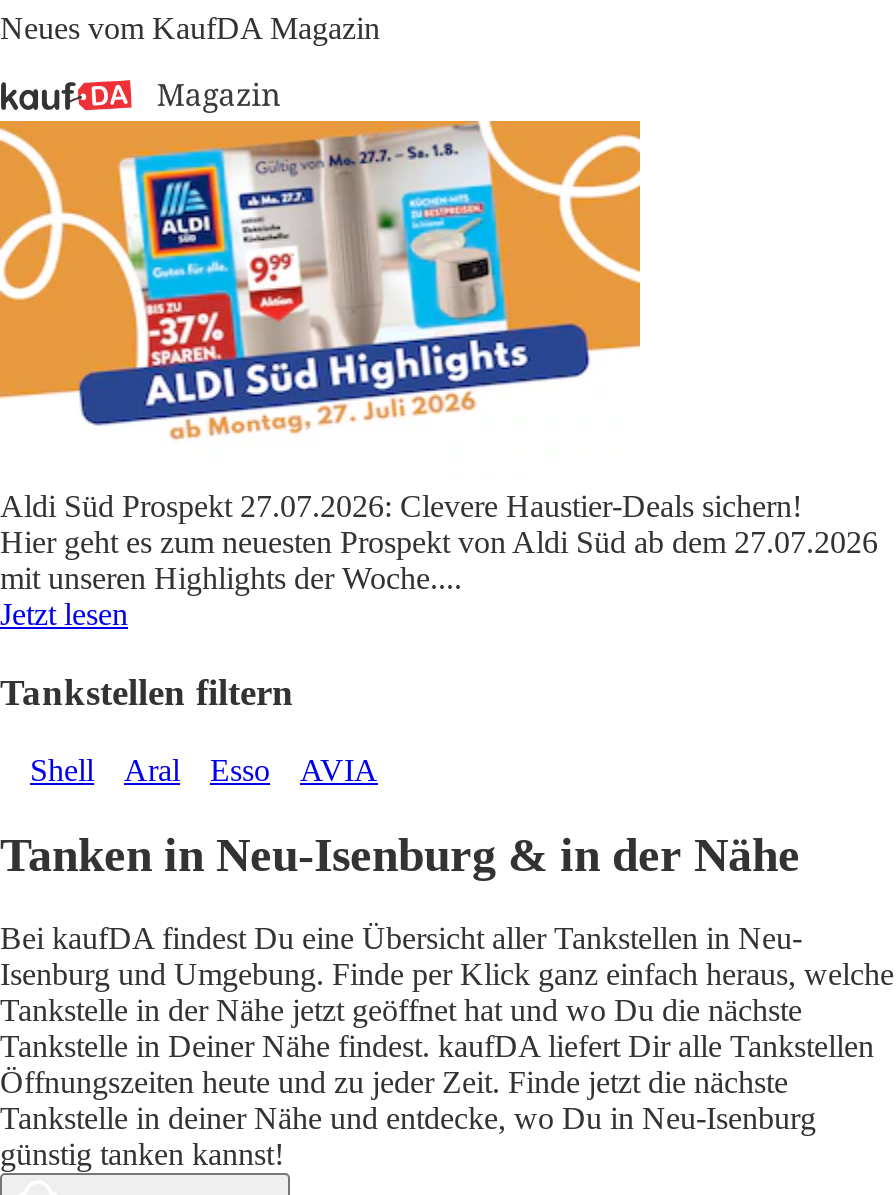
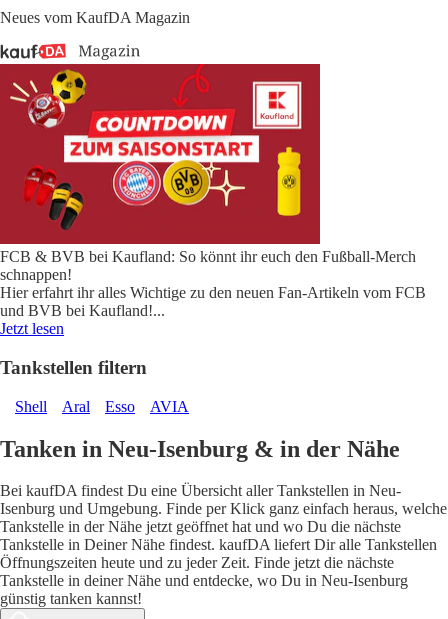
- [image]
- Aldi Süd Prospekt 27.07.2026: Clevere Haustier-Deals sichern!
- Hier geht es zum neuesten Prospekt von Aldi Süd ab dem 27.07.2026
- mit unseren Highlights der Woche....
+ [image]
+ FCB & BVB bei Kaufland: So könnt ihr euch den Fußball-Merch
+ schnappen!
+ Hier erfahrt ihr alles Wichtige zu den neuen Fan-Artikeln vom FCB
+ und BVB bei Kaufland!...
